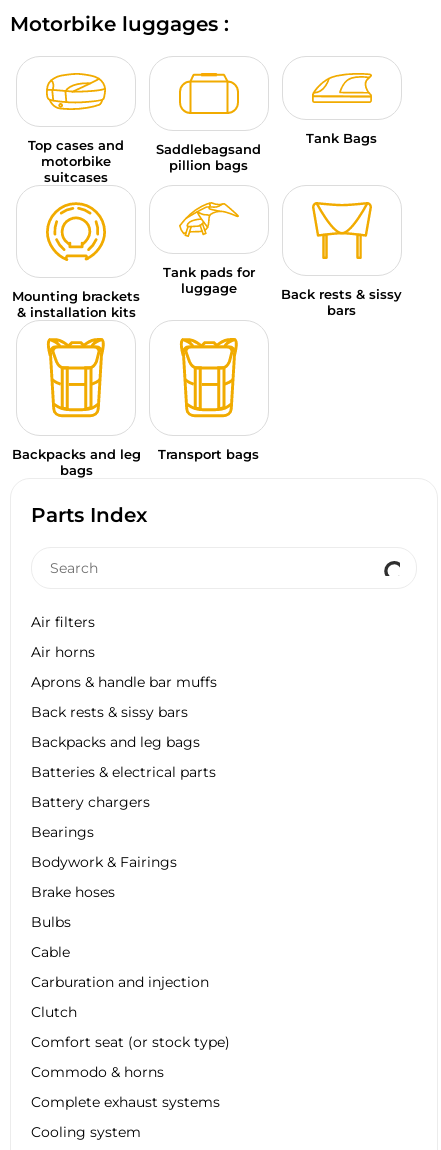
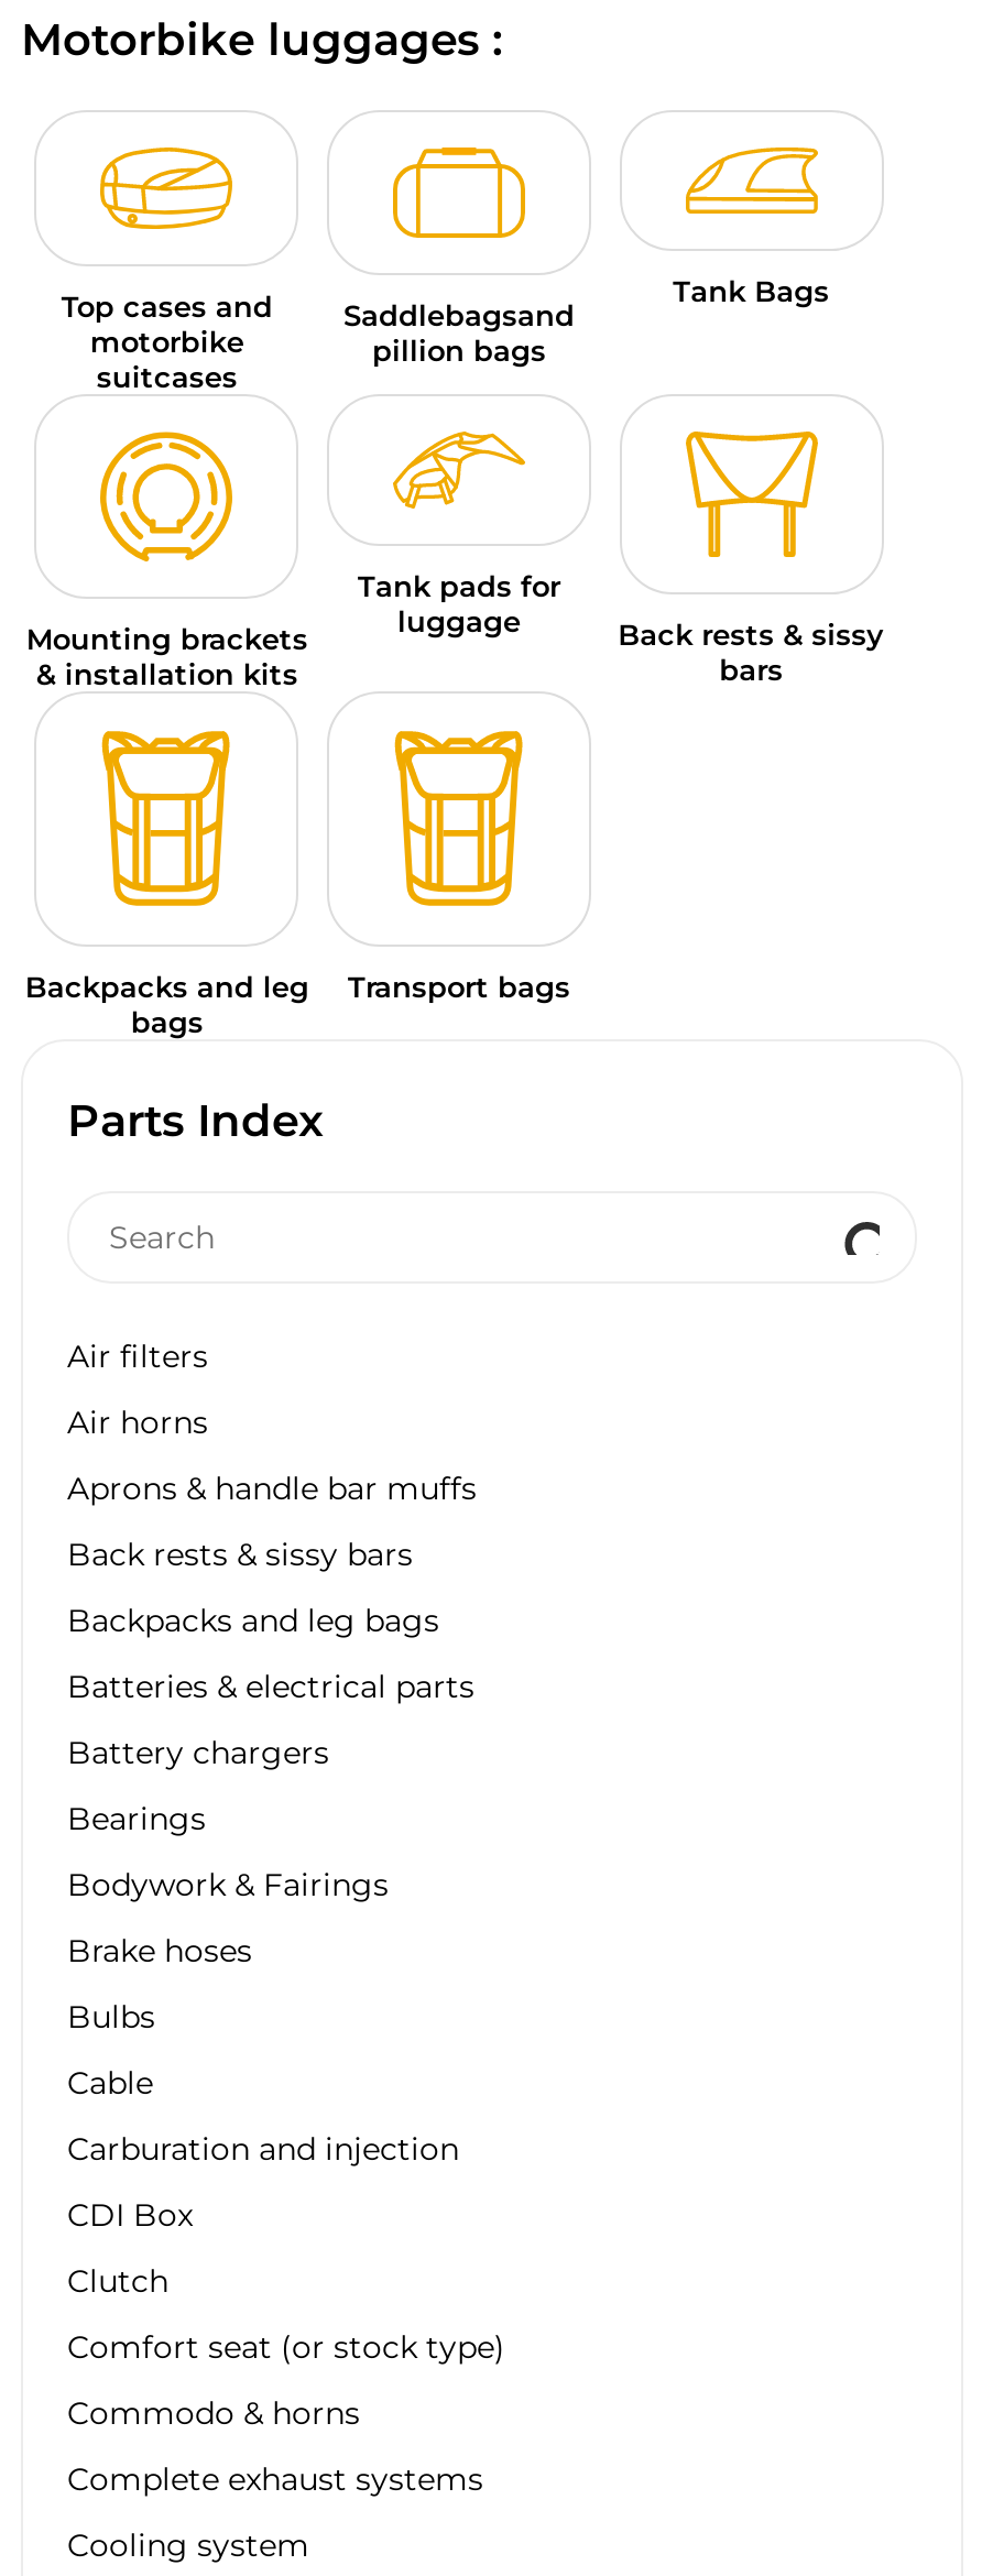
+ CDI Box
